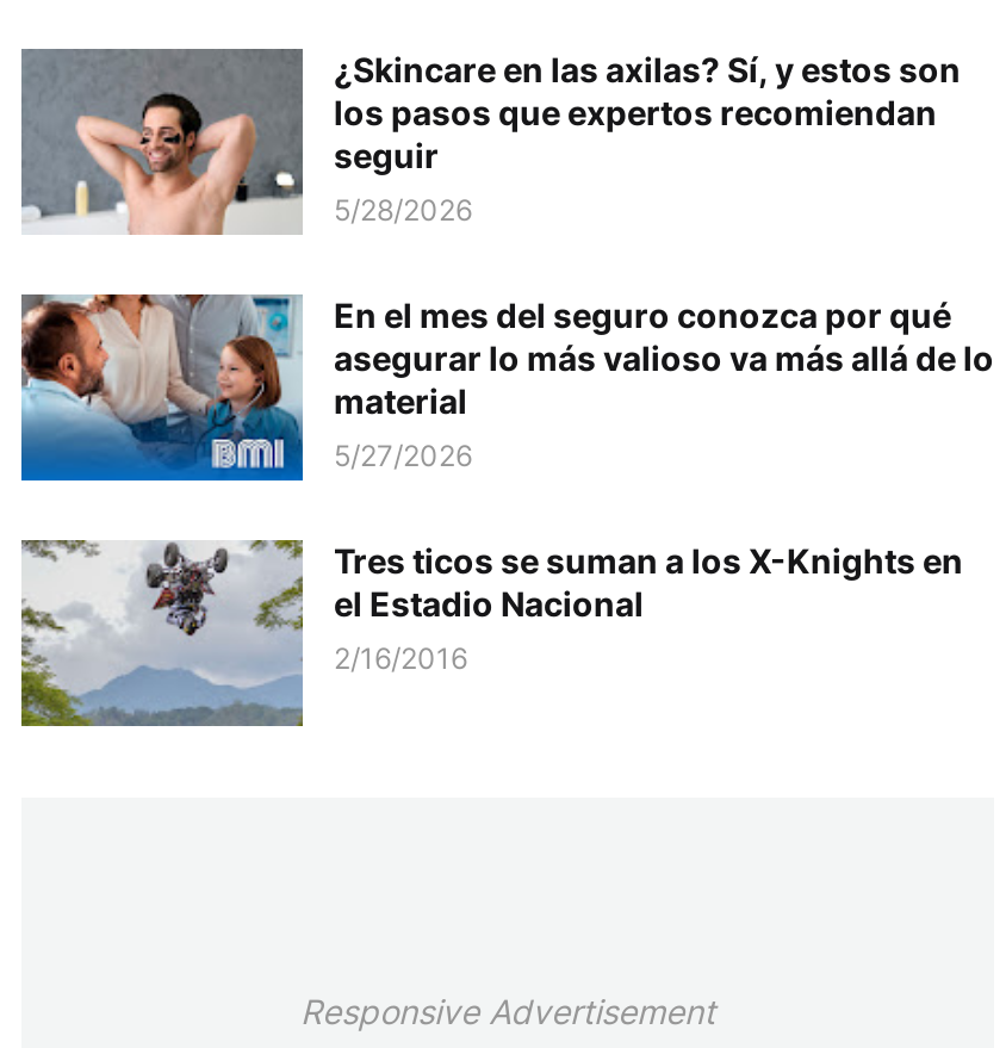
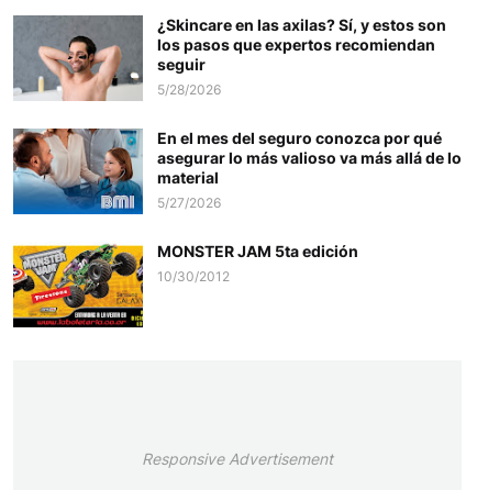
- [image]
- Tres ticos se suman a los X-Knights en
- el Estadio Nacional
- 2/16/2016
+ [image]
+ MONSTER JAM 5ta edición
+ 10/30/2012
